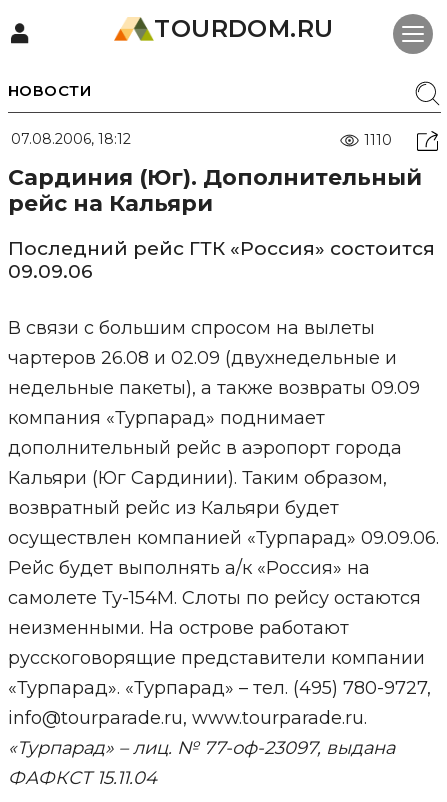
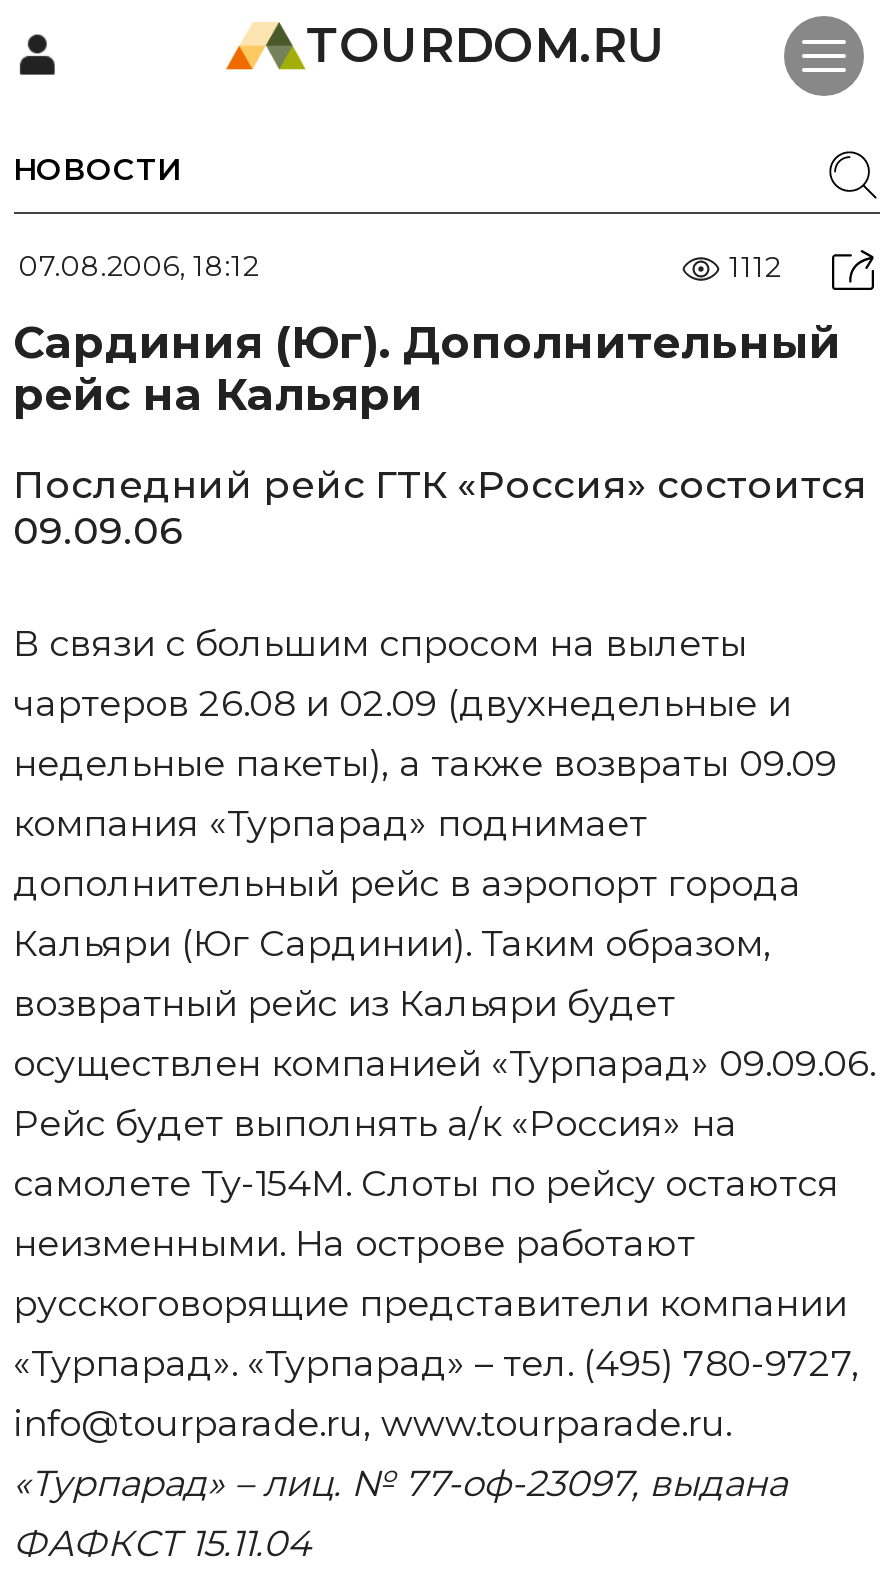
- 1110
+ 1112
